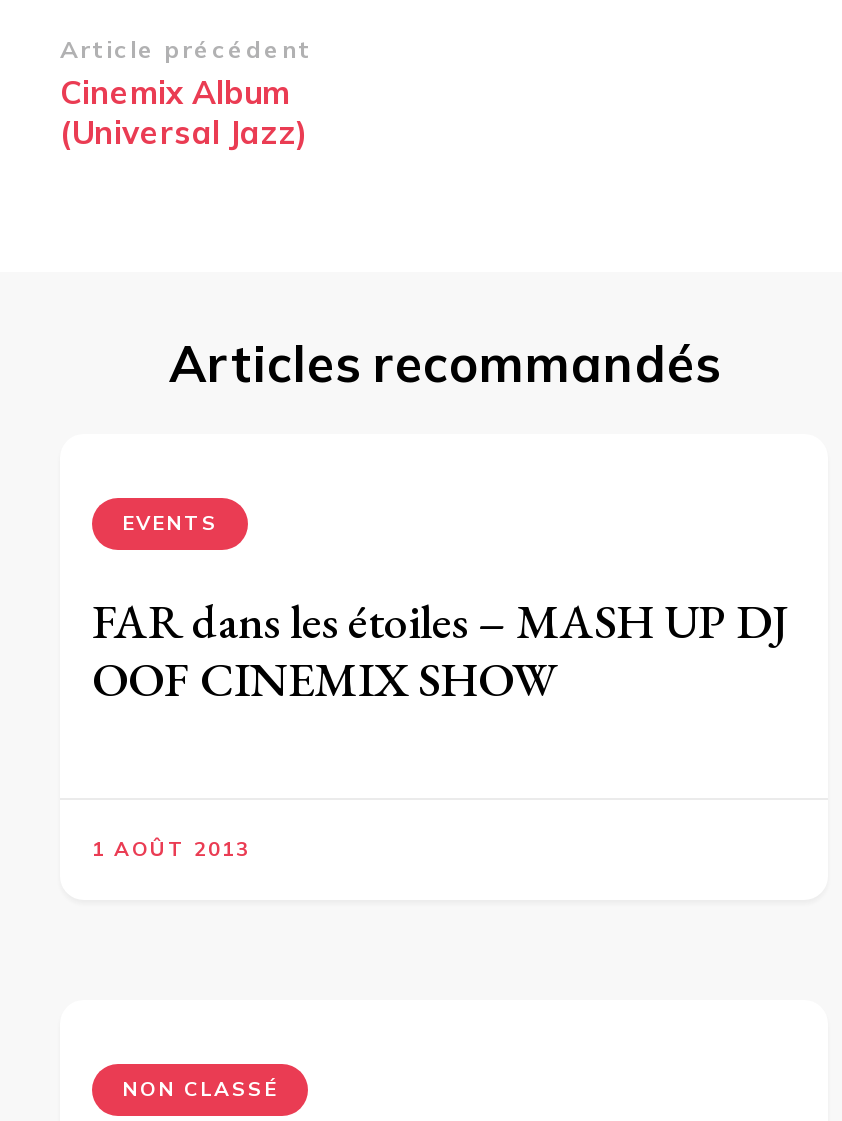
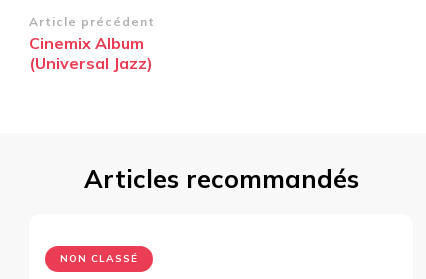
- EVENTS
- FAR dans les étoiles – MASH UP DJ
- OOF CINEMIX SHOW
- 1 AOÛT 2013
